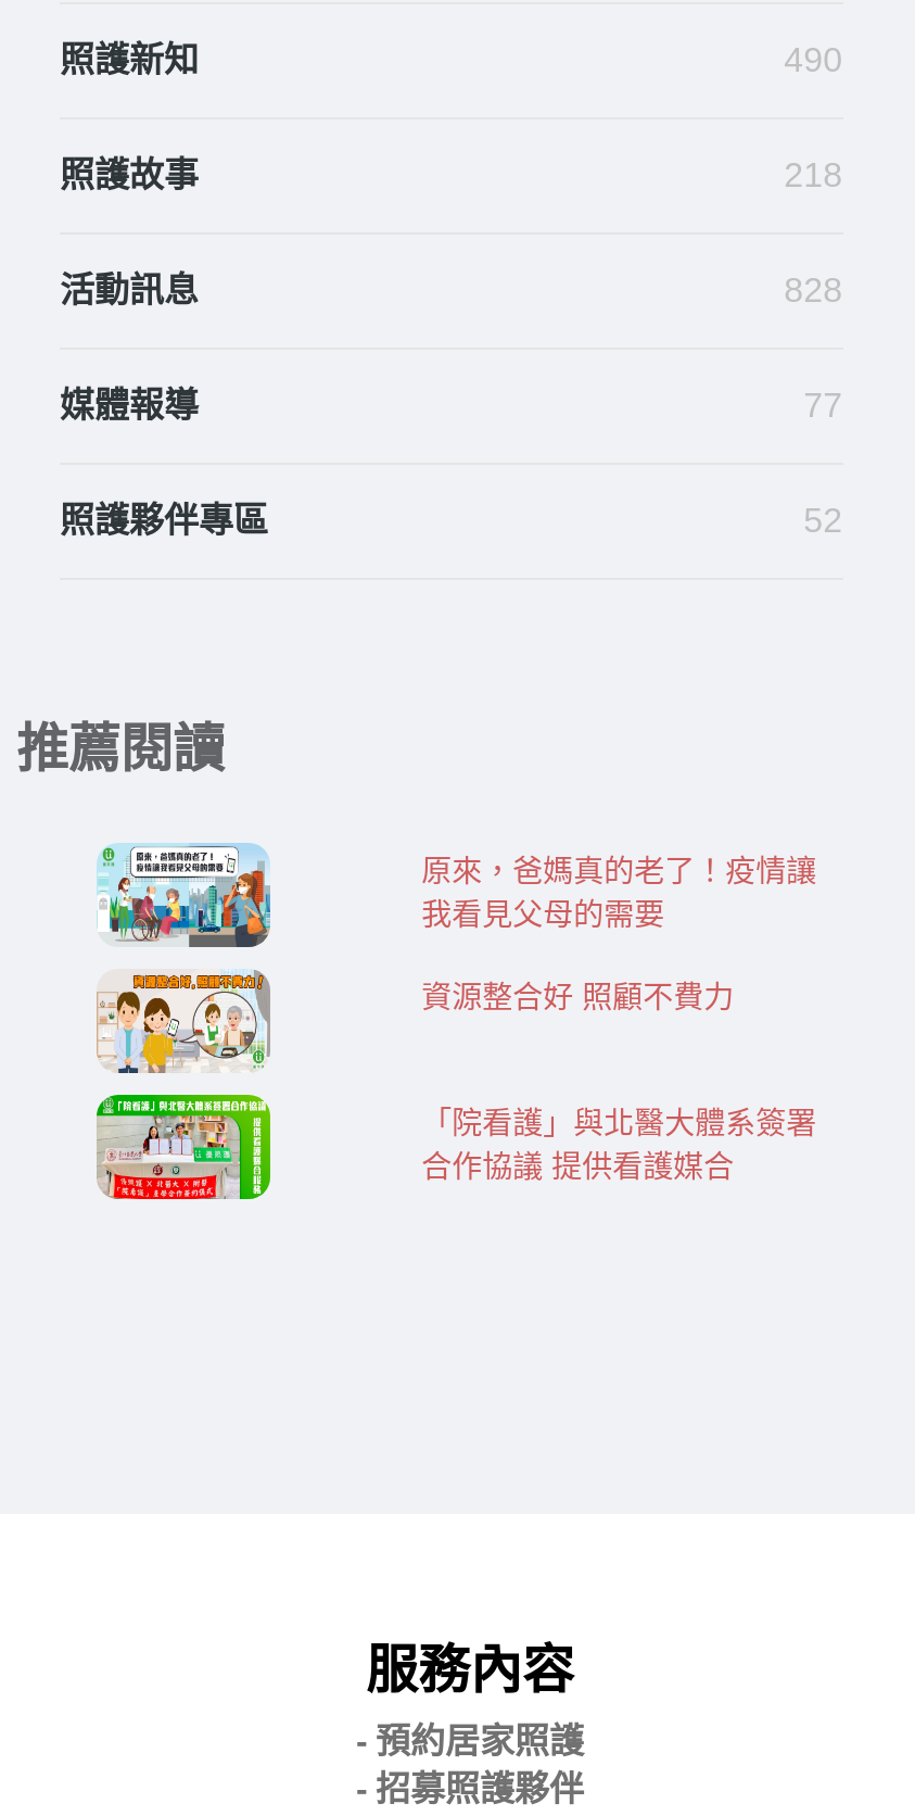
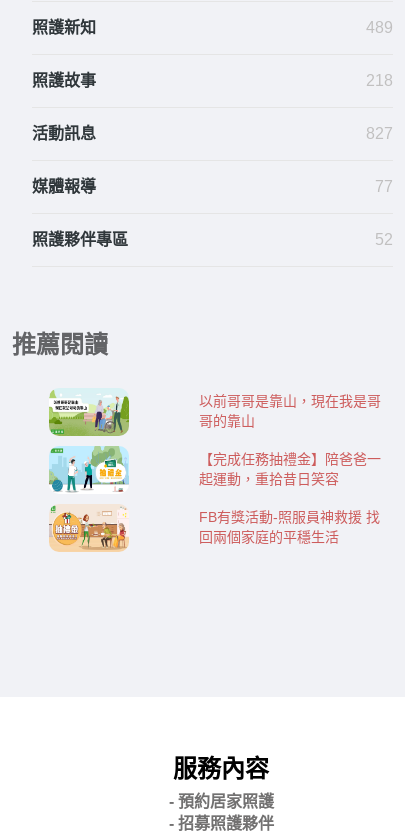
- 490
+ 489

- 828
+ 827

- [image]
+ [image]

- 原來，爸媽真的老了！疫情讓
- 我看見父母的需要
+ 以前哥哥是靠山，現在我是哥
+ 哥的靠山

- [image]
+ [image]

- 資源整合好 照顧不費力
+ 【完成任務抽禮金】陪爸爸一
+ 起運動，重拾昔日笑容

- [image]
+ [image]

- 「院看護」與北醫大體系簽署
- 合作協議 提供看護媒合
+ FB有獎活動-照服員神救援 找
+ 回兩個家庭的平穩生活
